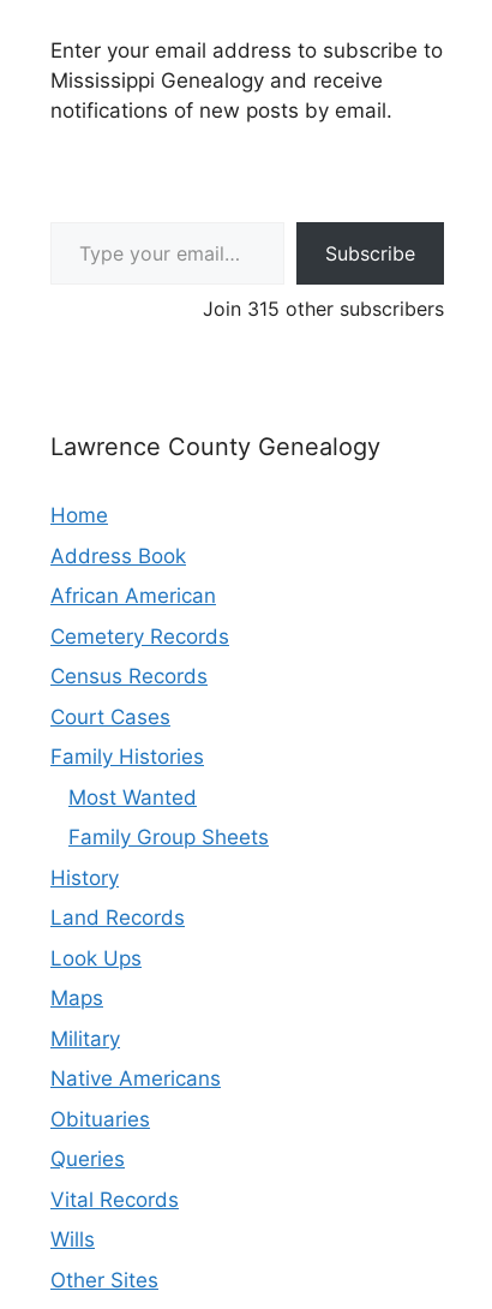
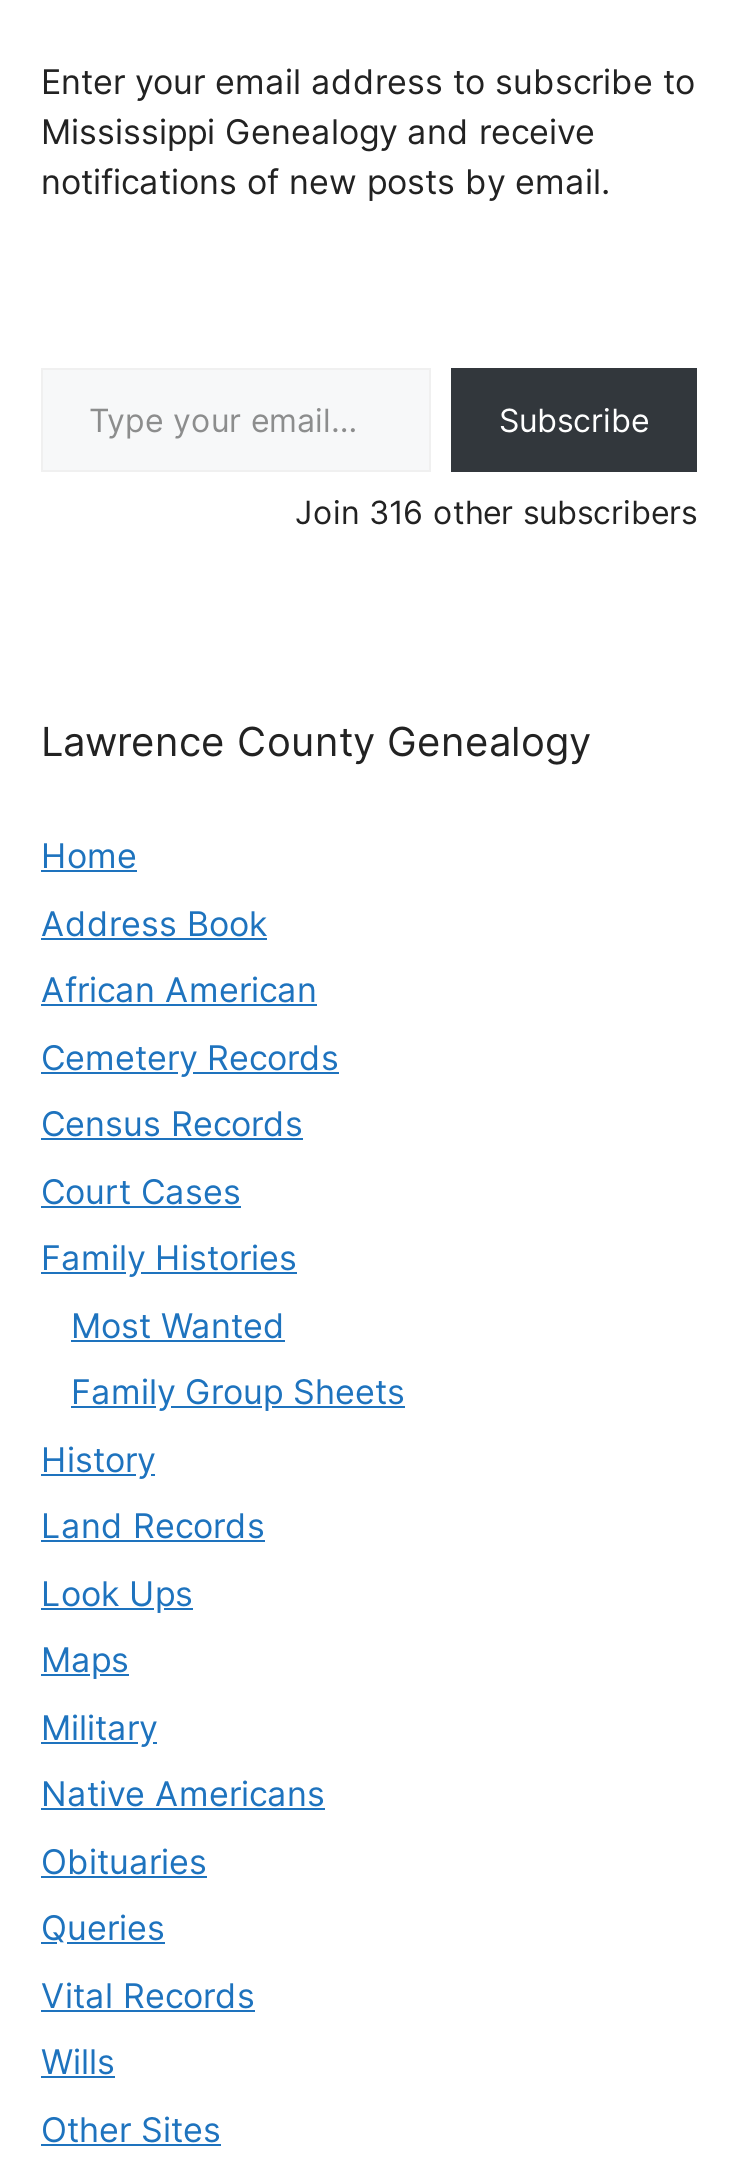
- Join 315 other subscribers
+ Join 316 other subscribers
